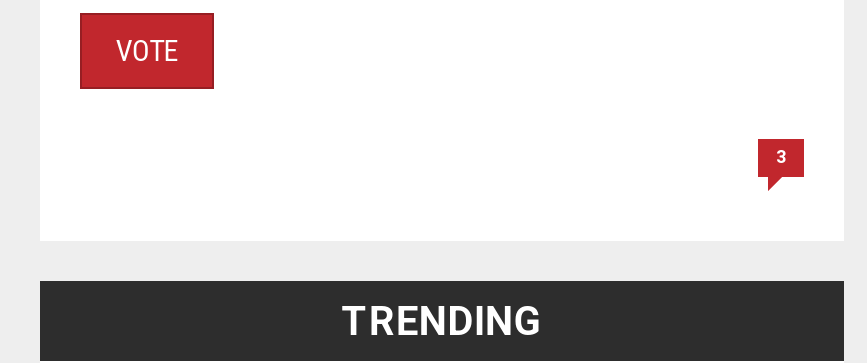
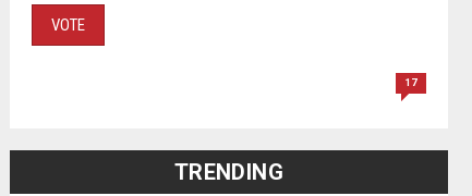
- 3
+ 17
